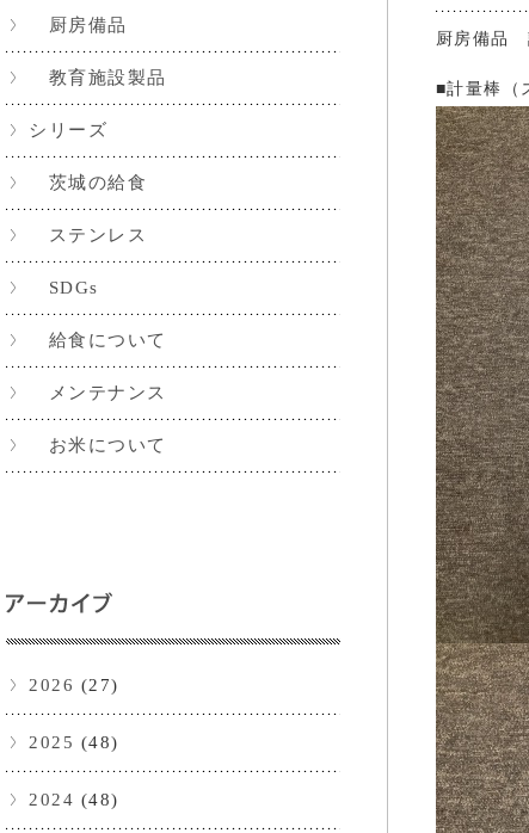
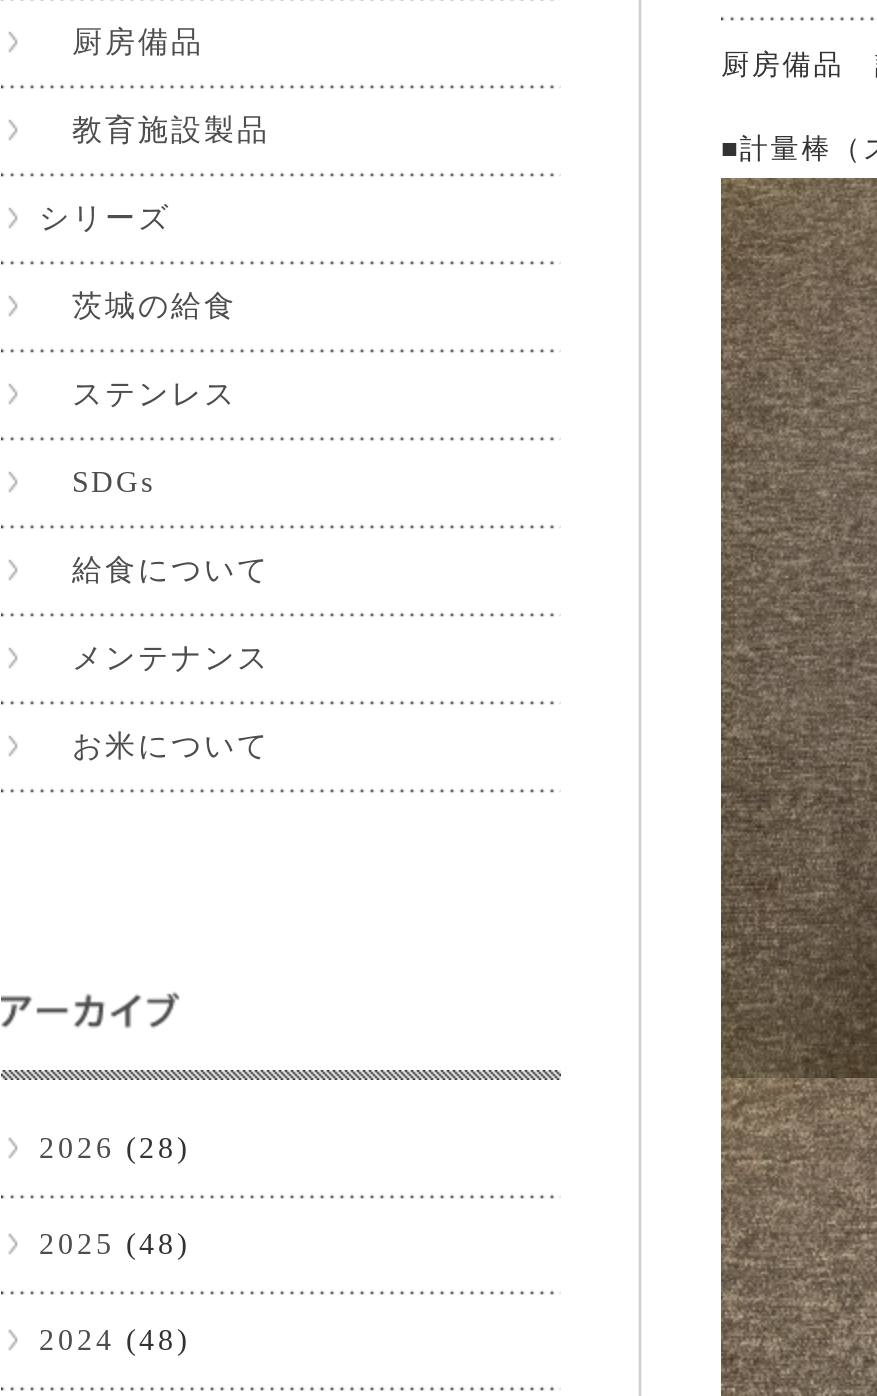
- 2026 (27)
+ 2026 (28)
